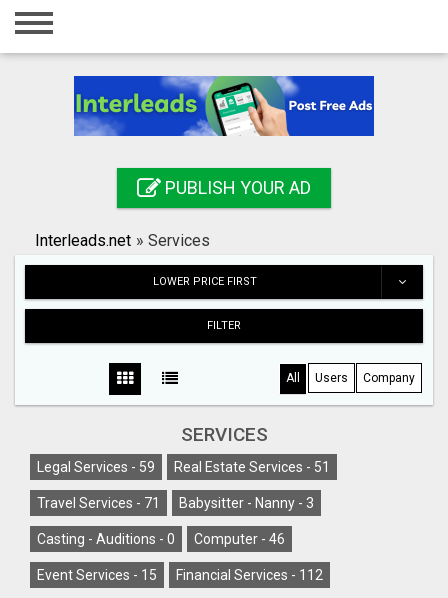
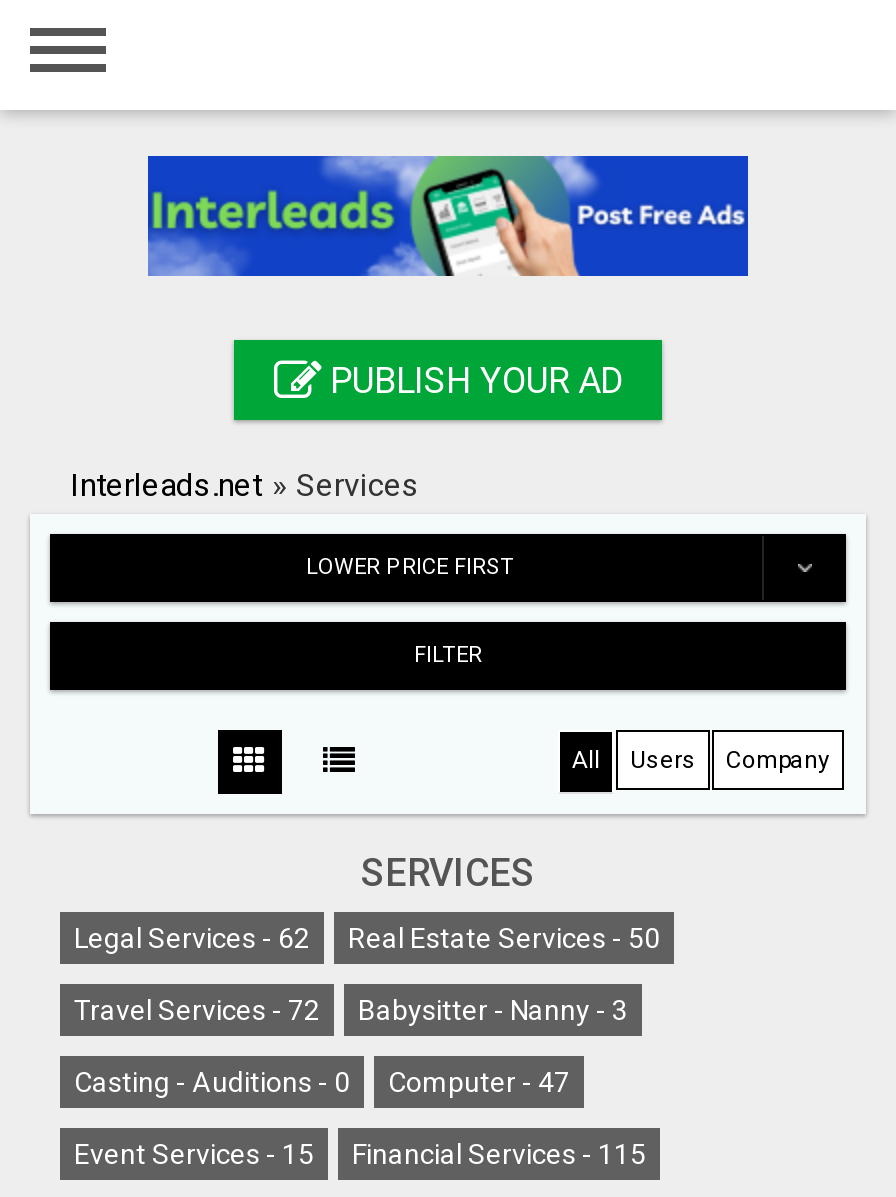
- Legal Services - 59
+ Legal Services - 62

- Real Estate Services - 51
+ Real Estate Services - 50

- Travel Services - 71
+ Travel Services - 72

- Casting - Auditions - 0 Computer - 46
+ Casting - Auditions - 0 Computer - 47

- Financial Services - 112
+ Financial Services - 115
